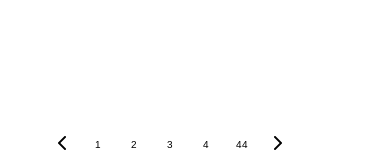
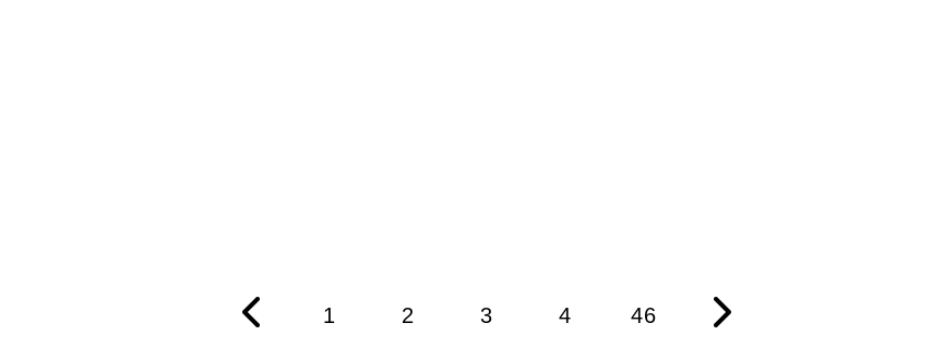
- 44
+ 46
